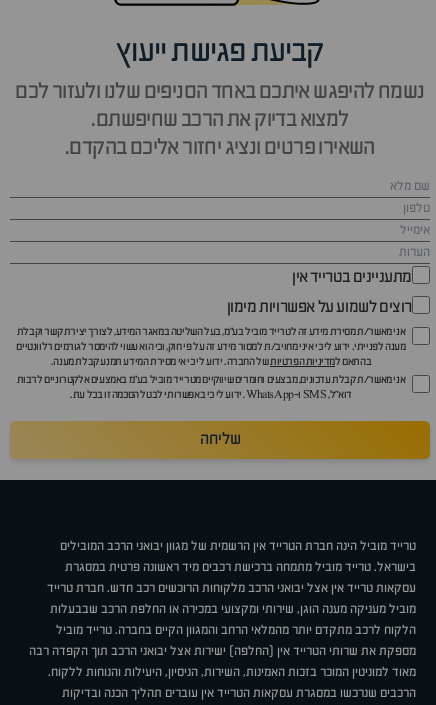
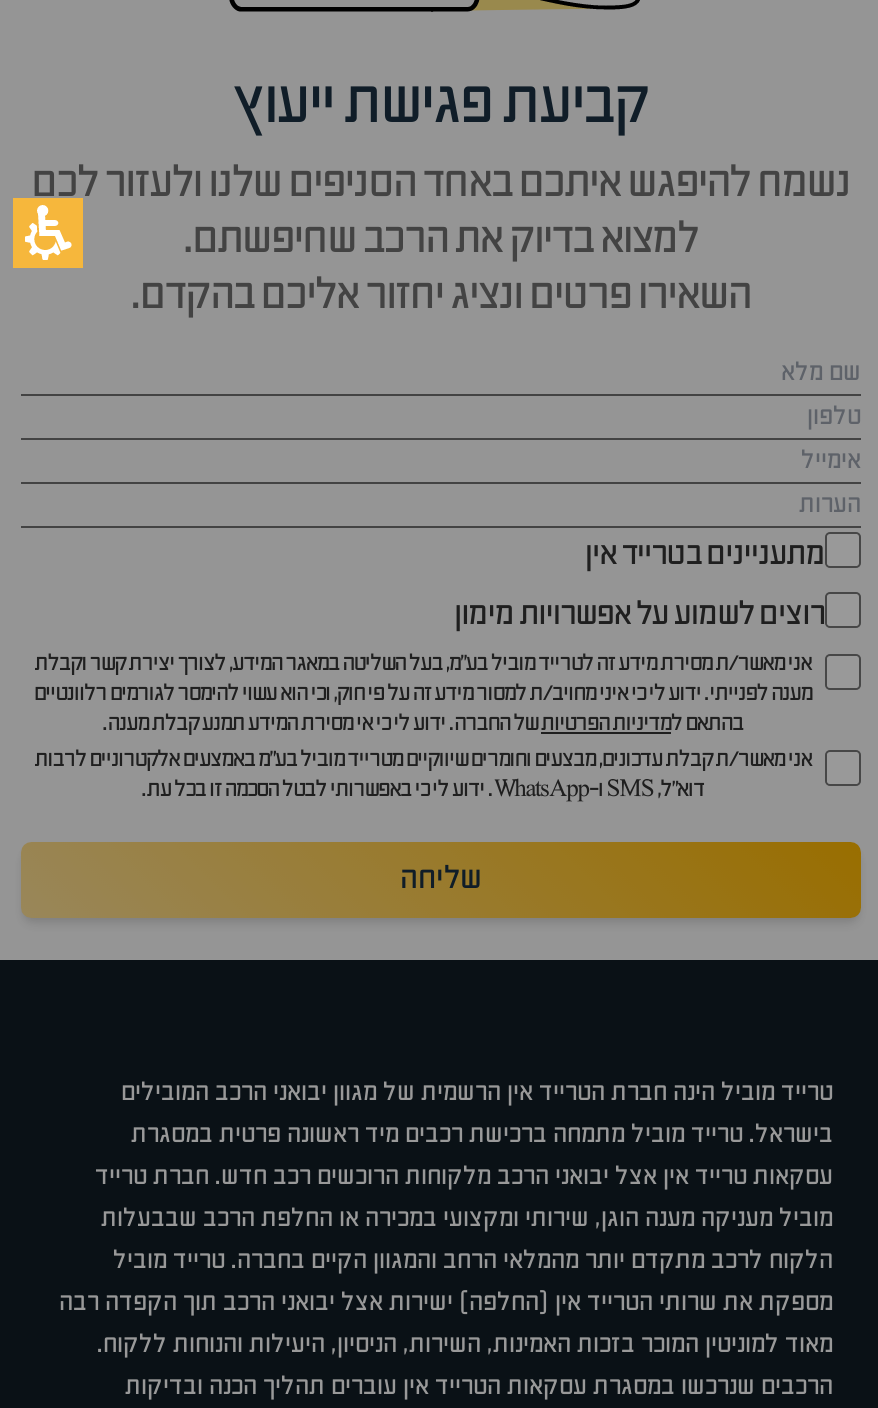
+ [image]
